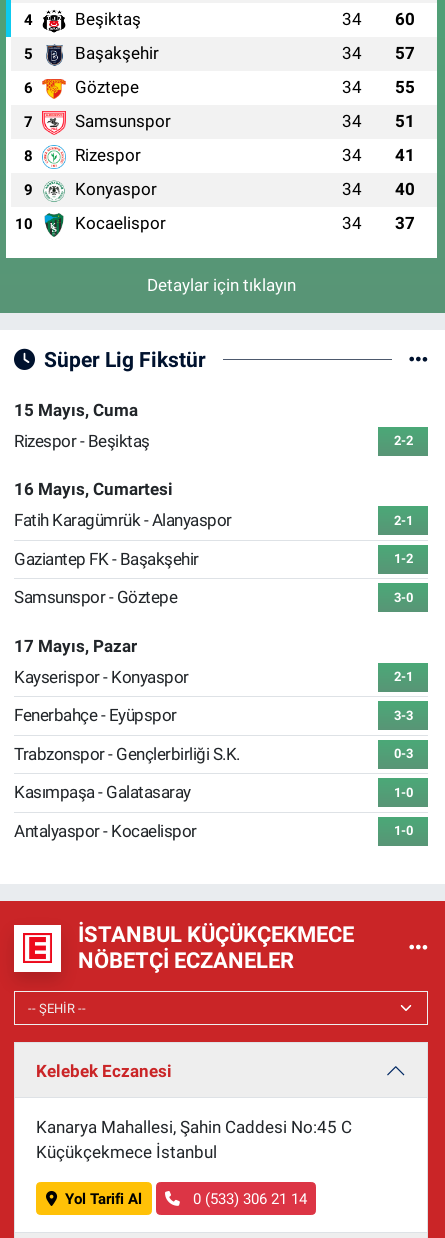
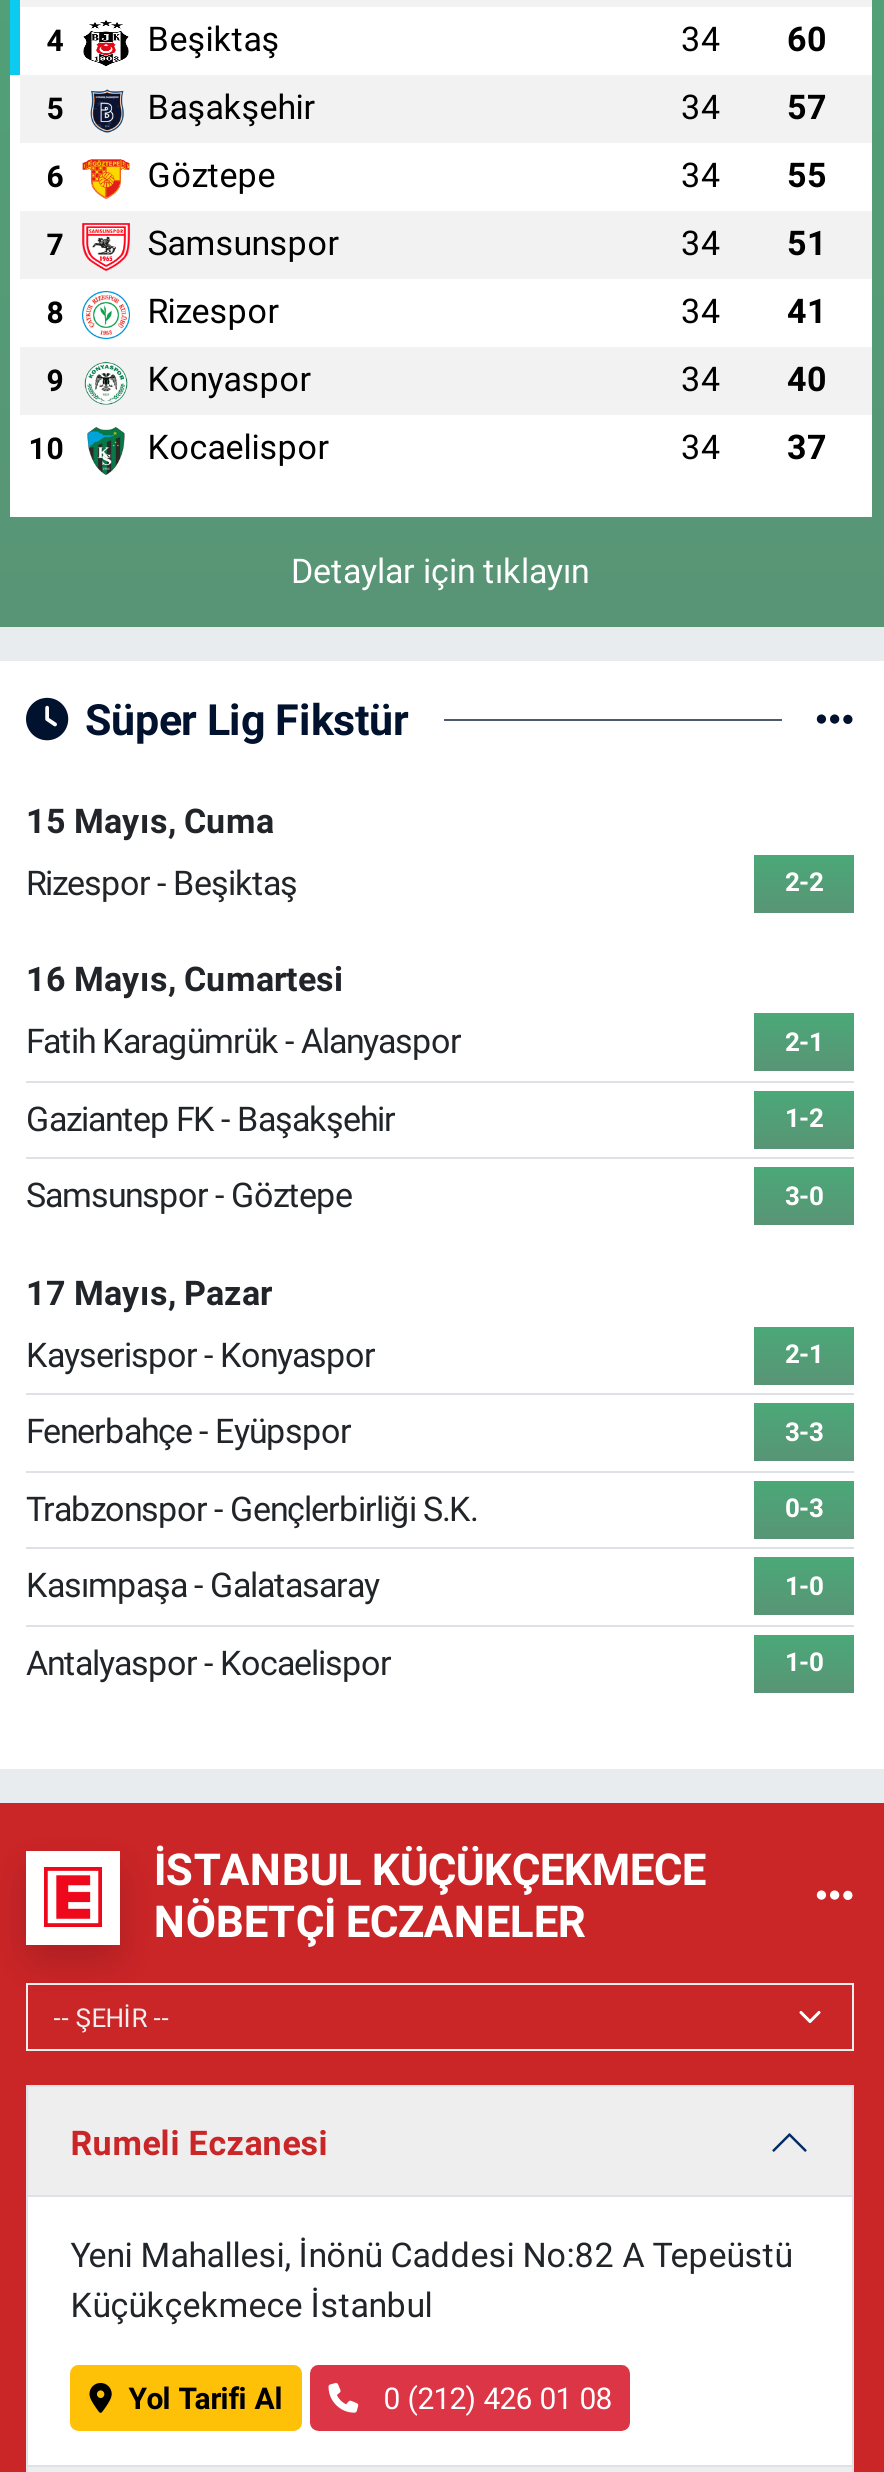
- Kelebek Eczanesi
+ Rumeli Eczanesi

- Kanarya Mahallesi, Şahin Caddesi No:45 C
+ Yeni Mahallesi, İnönü Caddesi No:82 A Tepeüstü

- 0 (533) 306 21 14
+ 0 (212) 426 01 08
